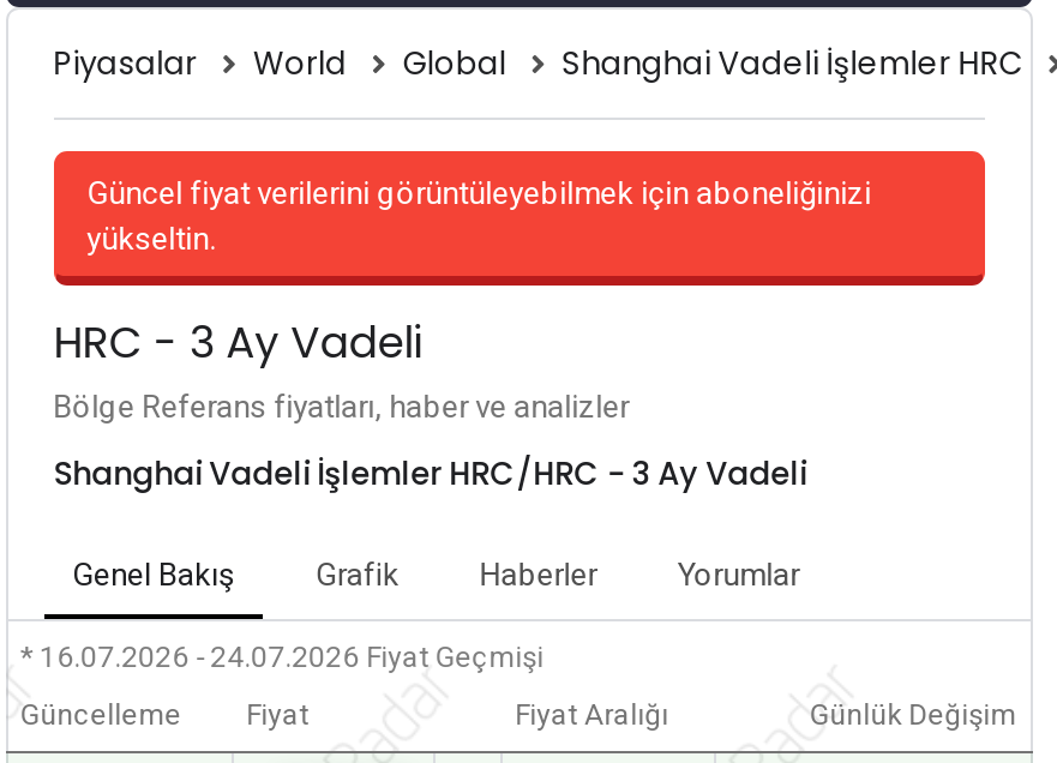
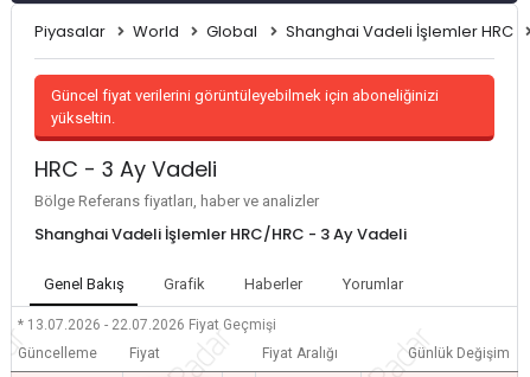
- * 16.07.2026 - 24.07.2026 Fiyat Geçmişi
+ * 13.07.2026 - 22.07.2026 Fiyat Geçmişi
